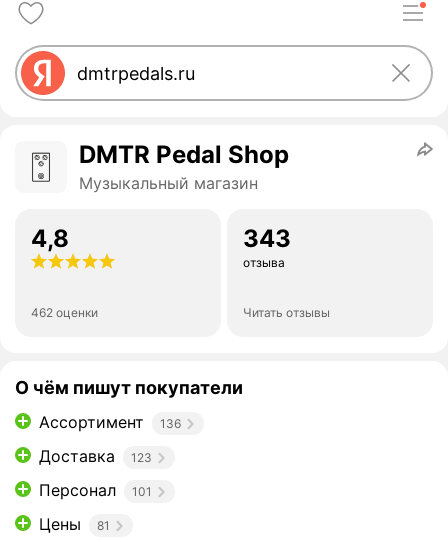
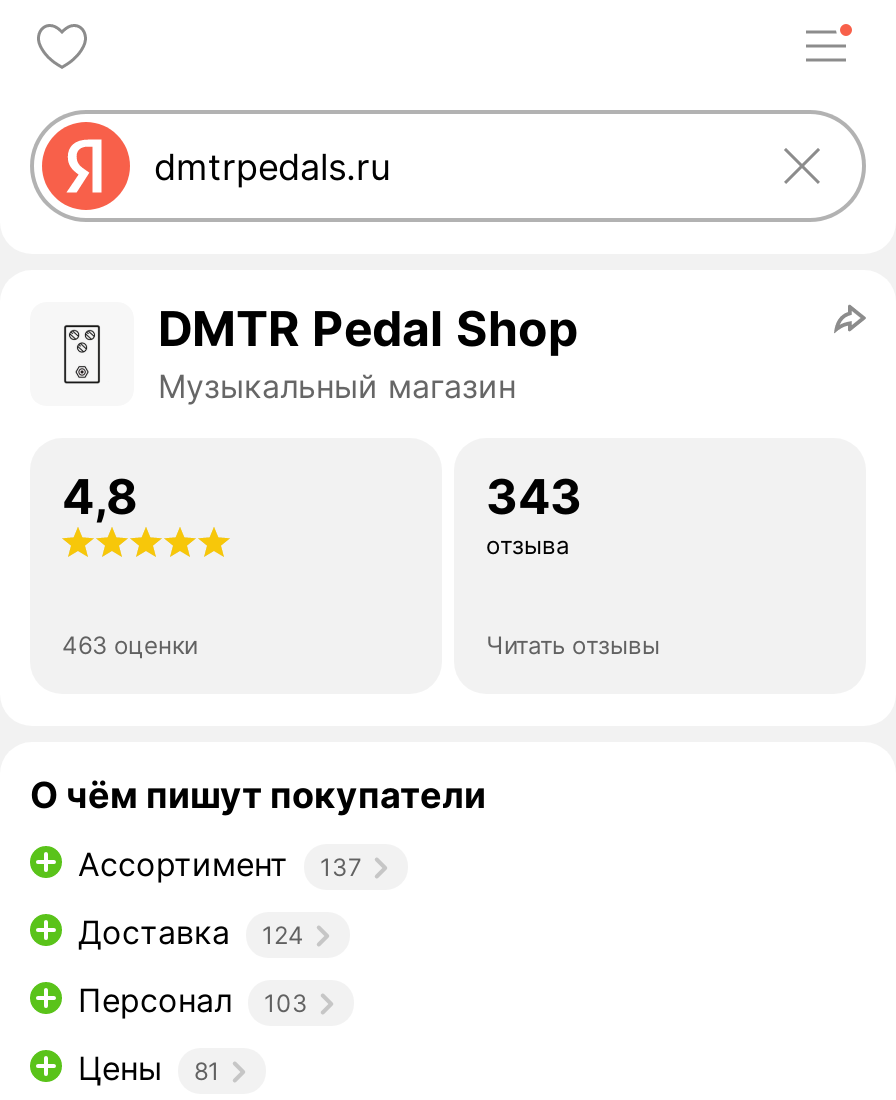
- 462 оценки
+ 463 оценки

- Ассортимент 136
+ Ассортимент 137

- Доставка 123
+ Доставка 124

- Персонал 101
+ Персонал 103
